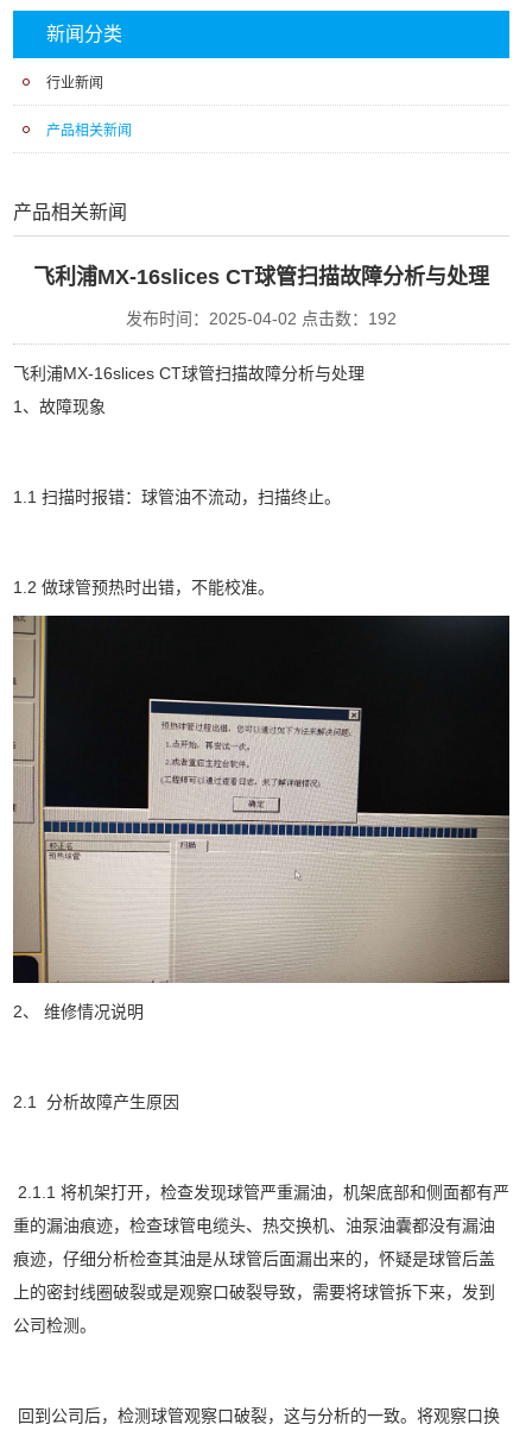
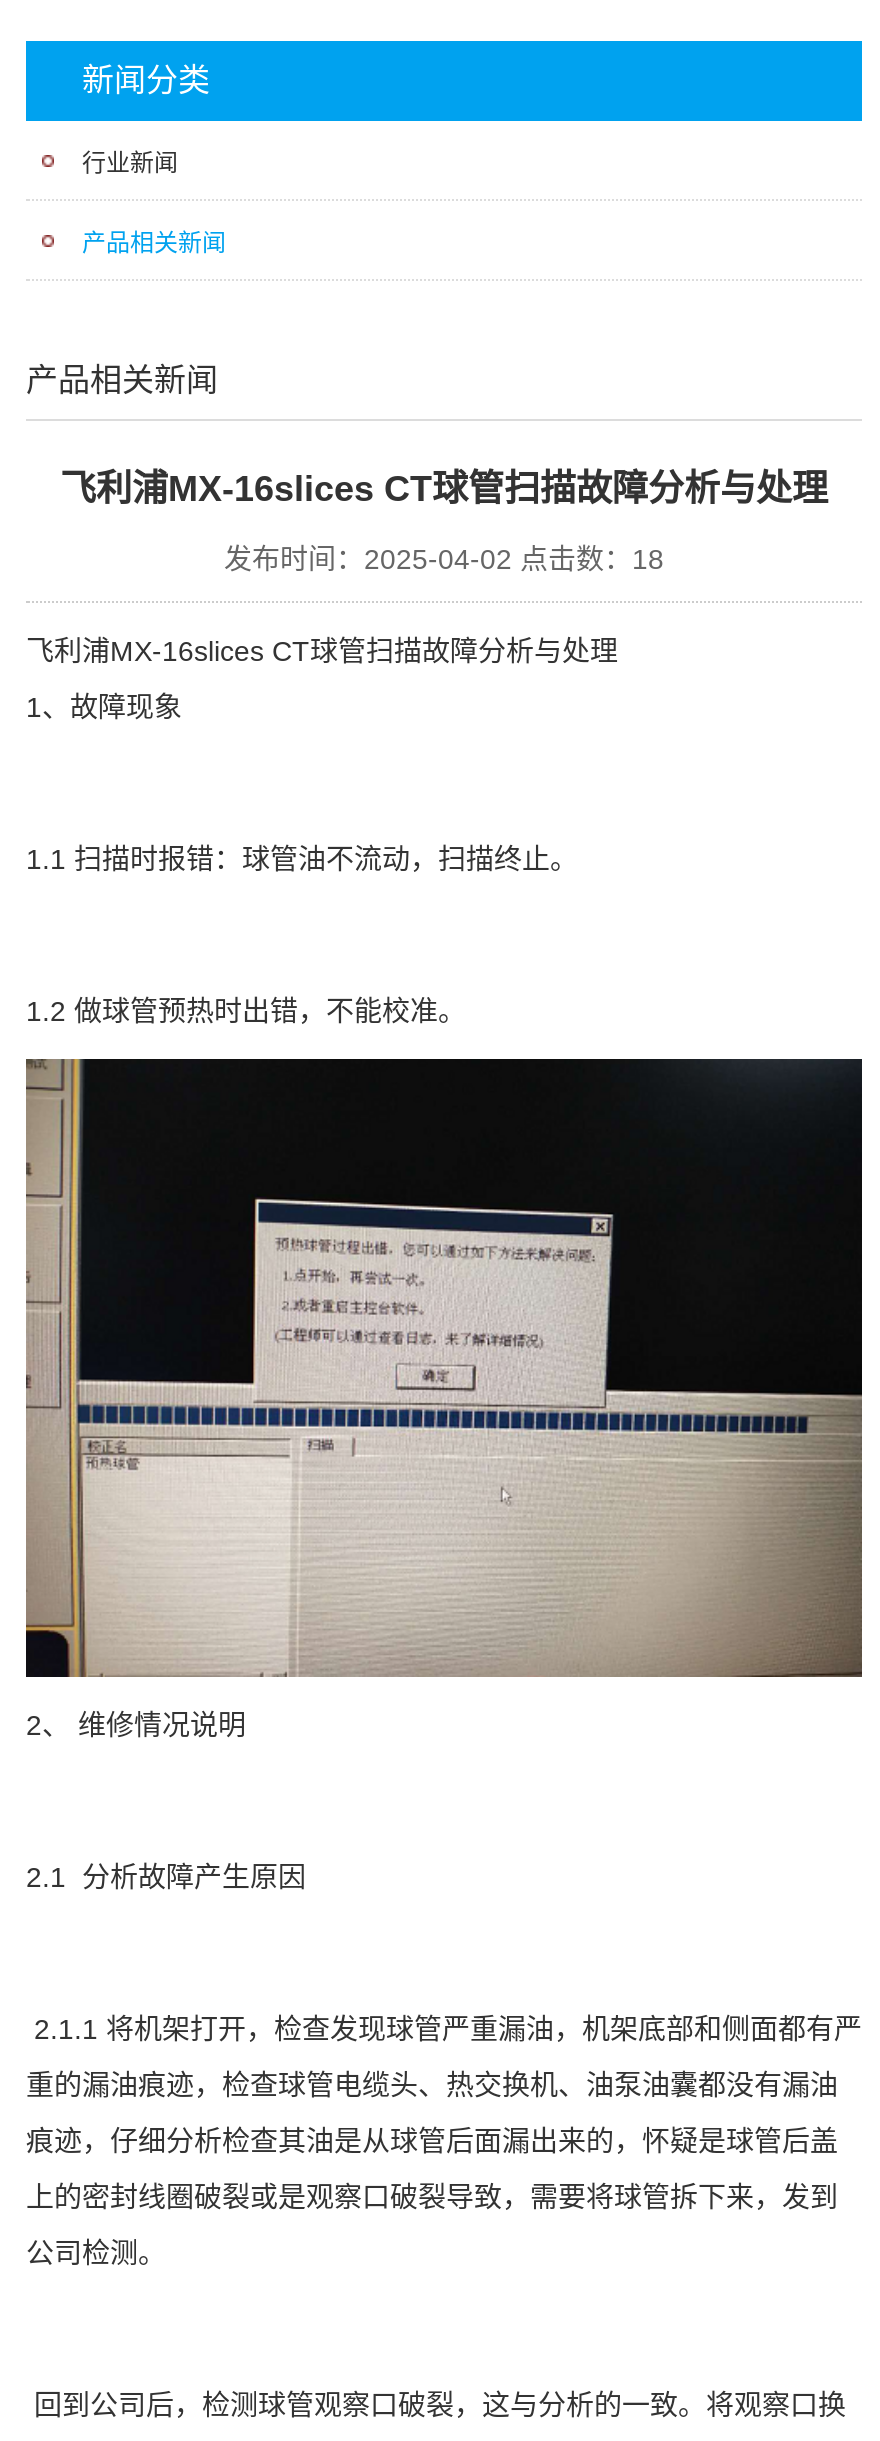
- 发布时间：2025-04-02点击数：192
+ 发布时间：2025-04-02点击数：18
